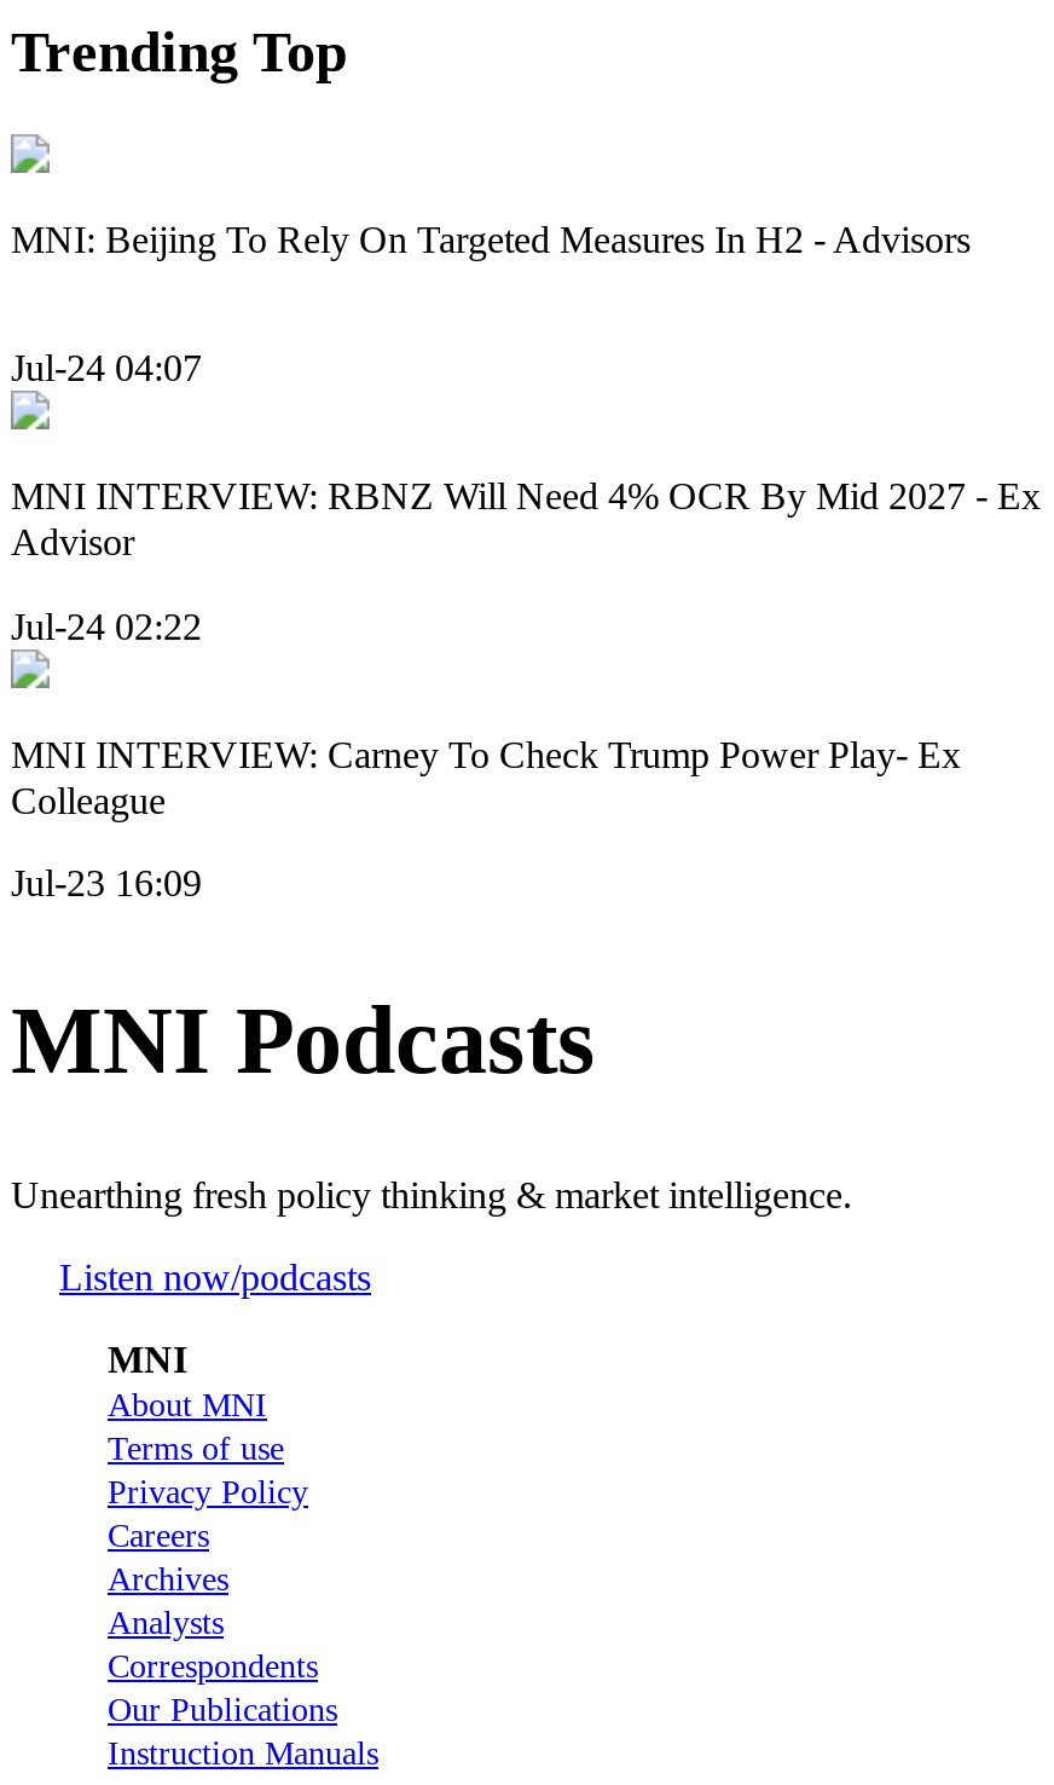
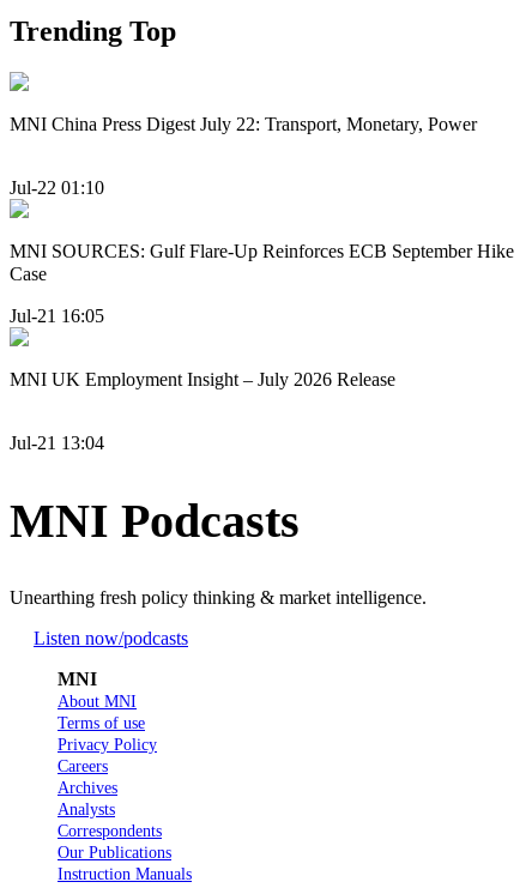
- MNI: Beijing To Rely On Targeted Measures In H2 - Advisors
+ MNI China Press Digest July 22: Transport, Monetary, Power

- Jul-24 04:07
+ Jul-22 01:10

- MNI INTERVIEW: RBNZ Will Need 4% OCR By Mid 2027 - Ex
- Advisor
+ MNI SOURCES: Gulf Flare-Up Reinforces ECB September Hike
+ Case

- Jul-24 02:22
+ Jul-21 16:05

- MNI INTERVIEW: Carney To Check Trump Power Play- Ex
- Colleague
+ MNI UK Employment Insight – July 2026 Release

- Jul-23 16:09
+ Jul-21 13:04
